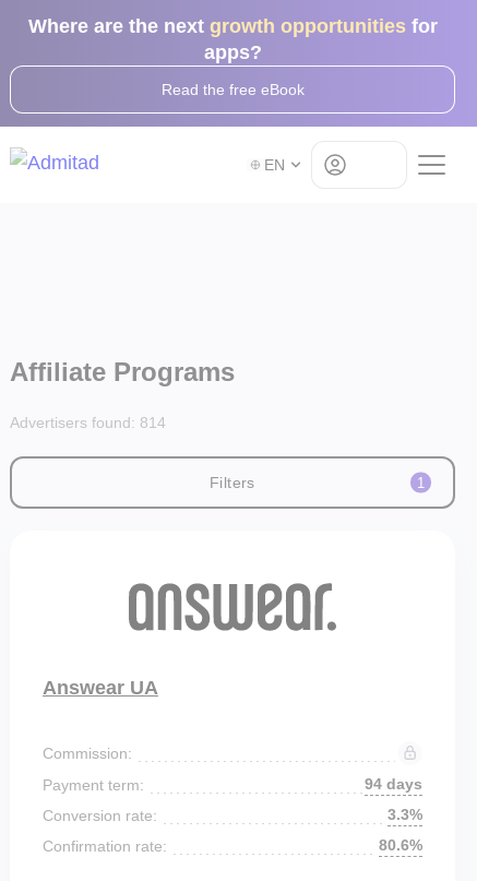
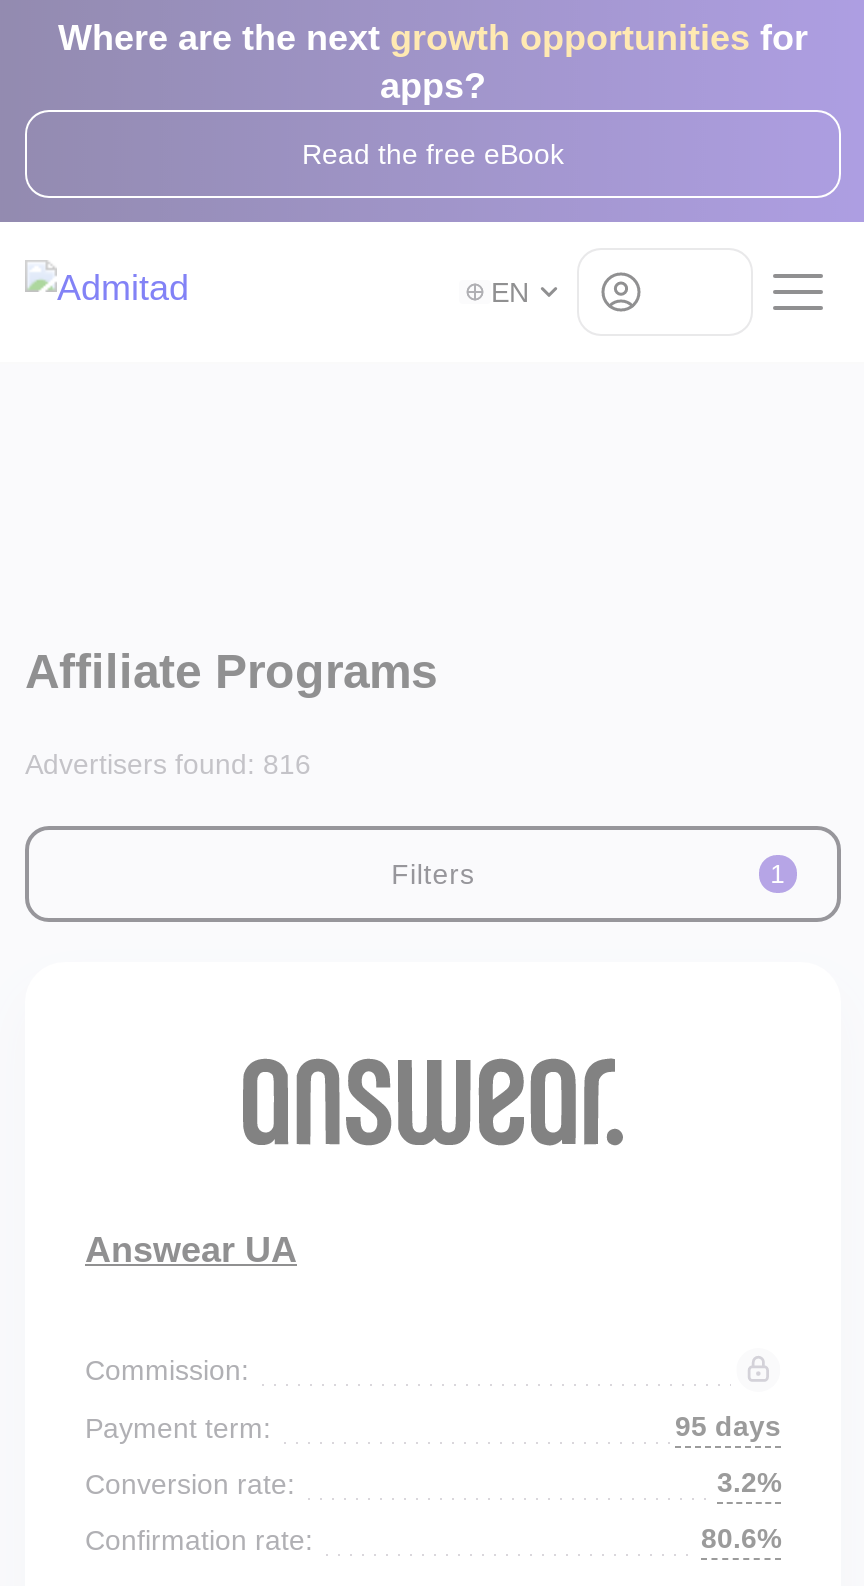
- Advertisers found: 814
+ Advertisers found: 816

- 94 days
+ 95 days

- 3.3%
+ 3.2%
